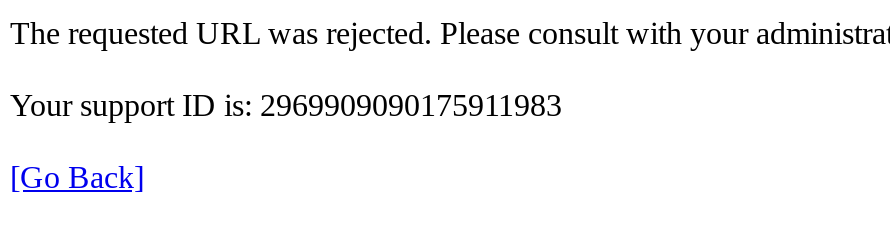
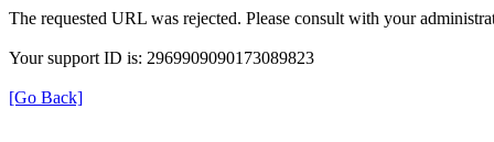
- Your support ID is: 2969909090175911983
+ Your support ID is: 2969909090173089823
